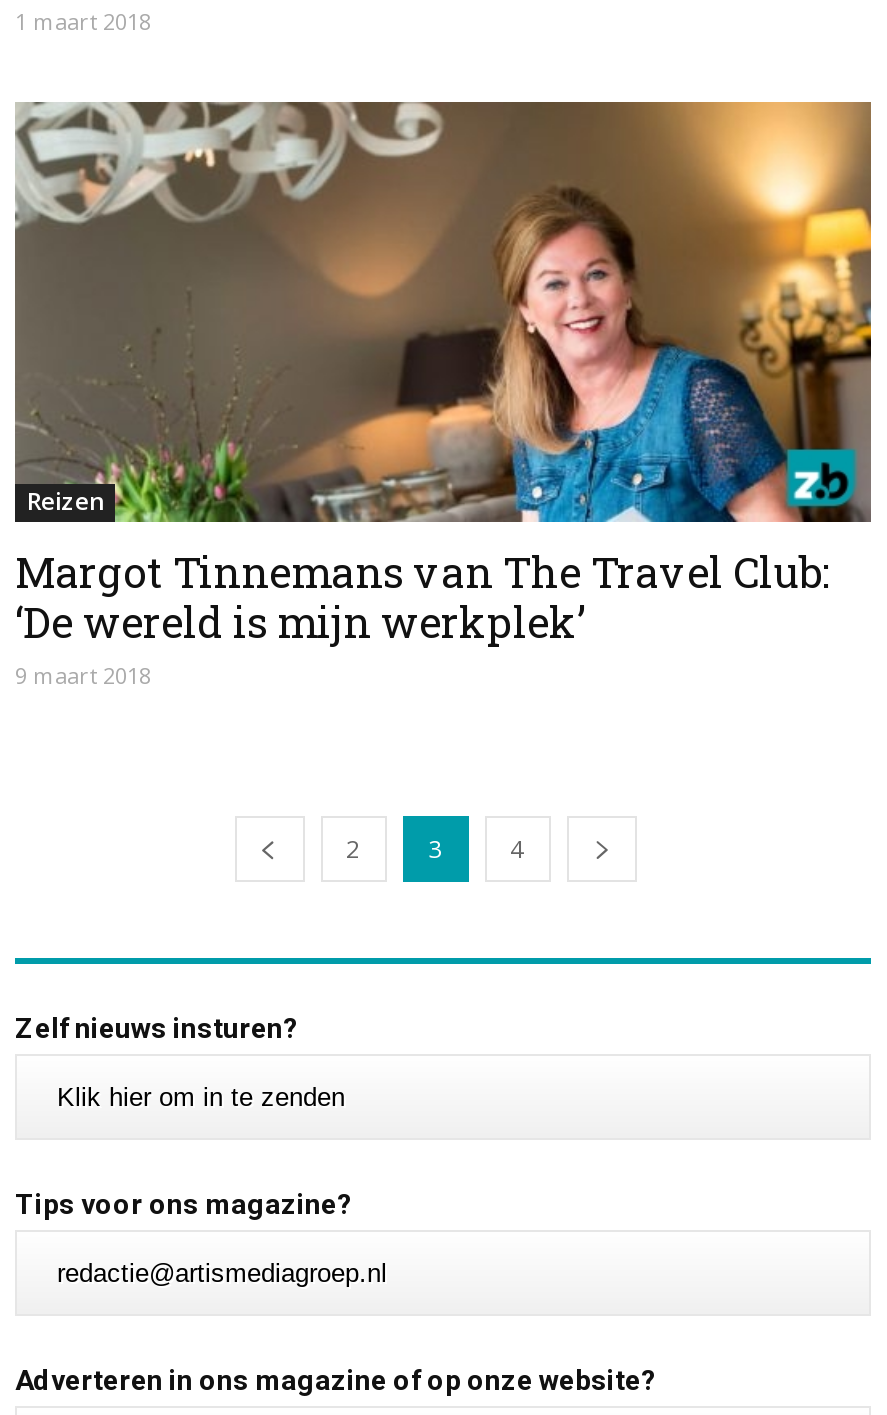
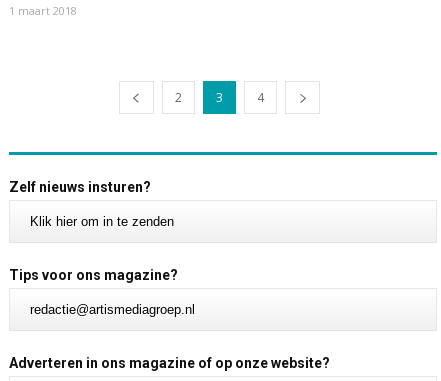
- [image]
- Reizen
- Margot Tinnemans van The Travel Club:
- ‘De wereld is mijn werkplek’
- 9 maart 2018
